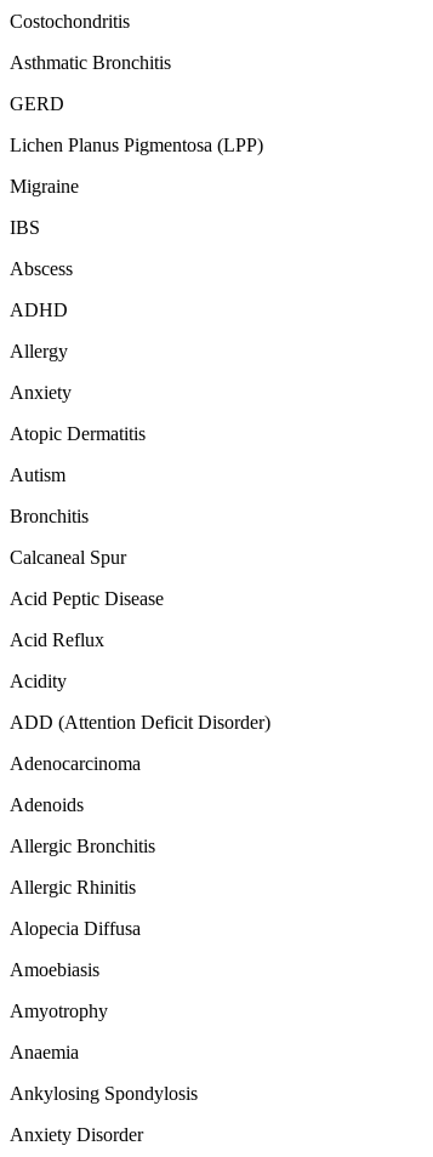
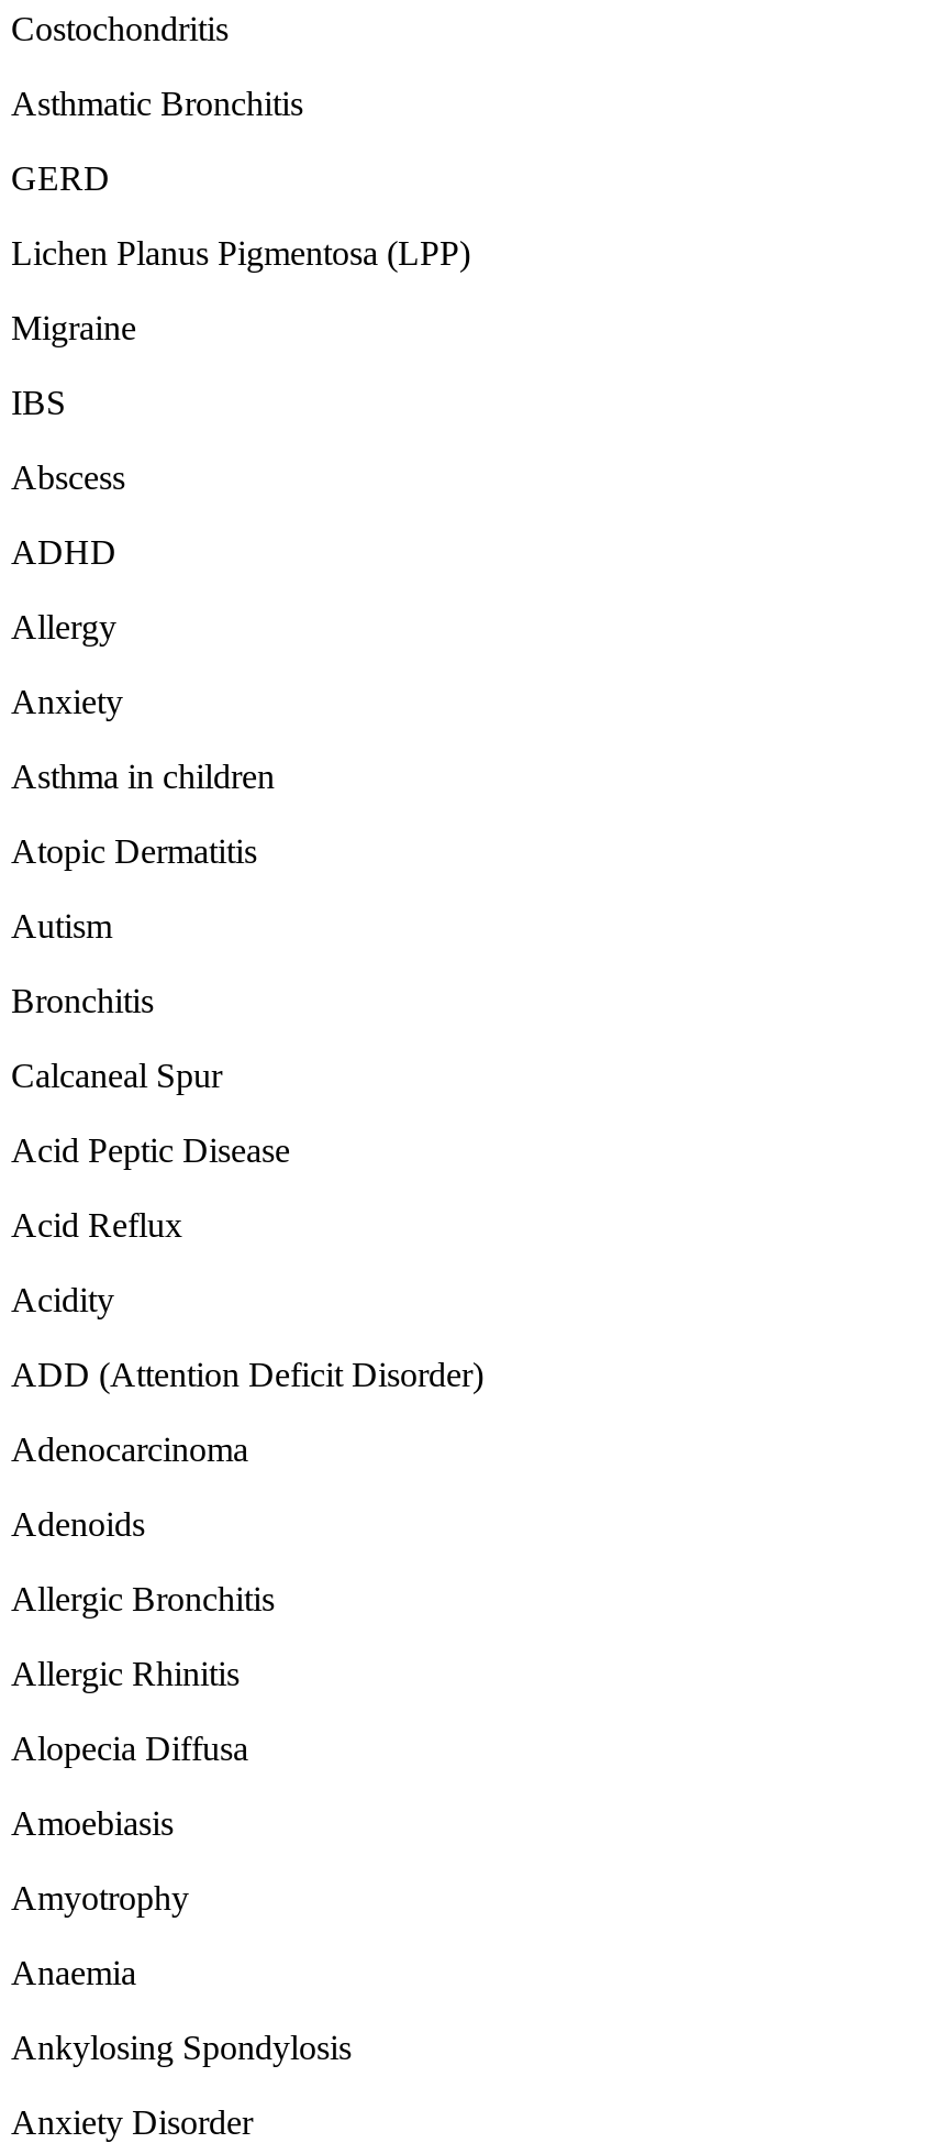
+ Asthma in children
